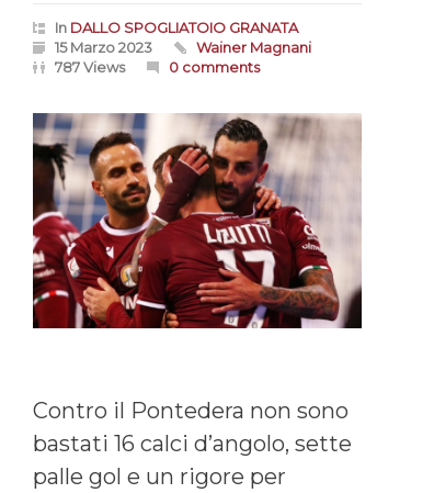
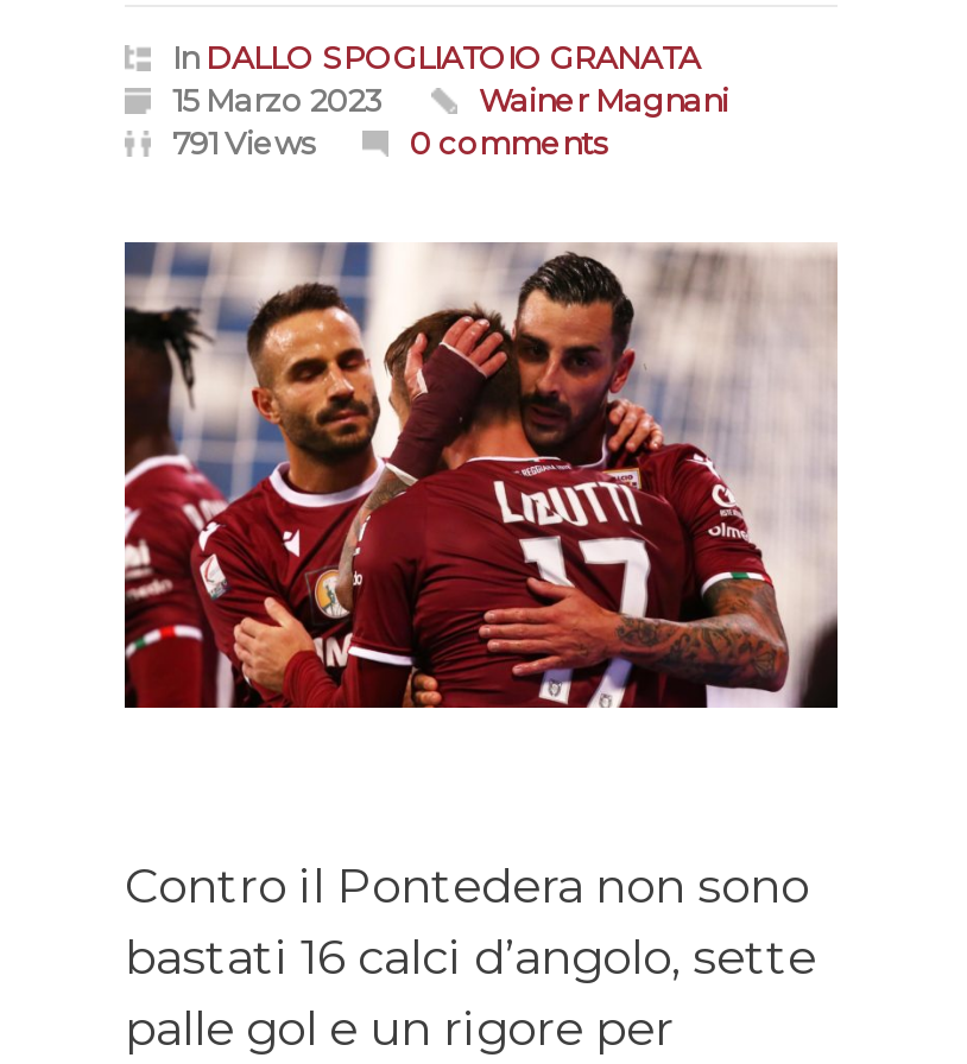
- 787 Views
+ 791 Views
